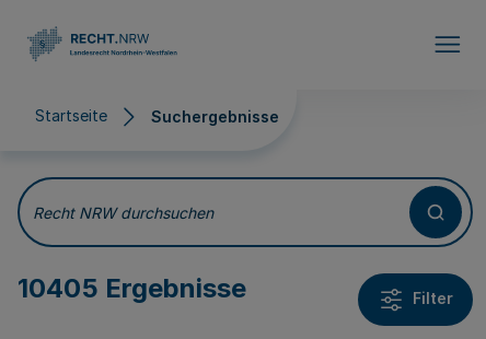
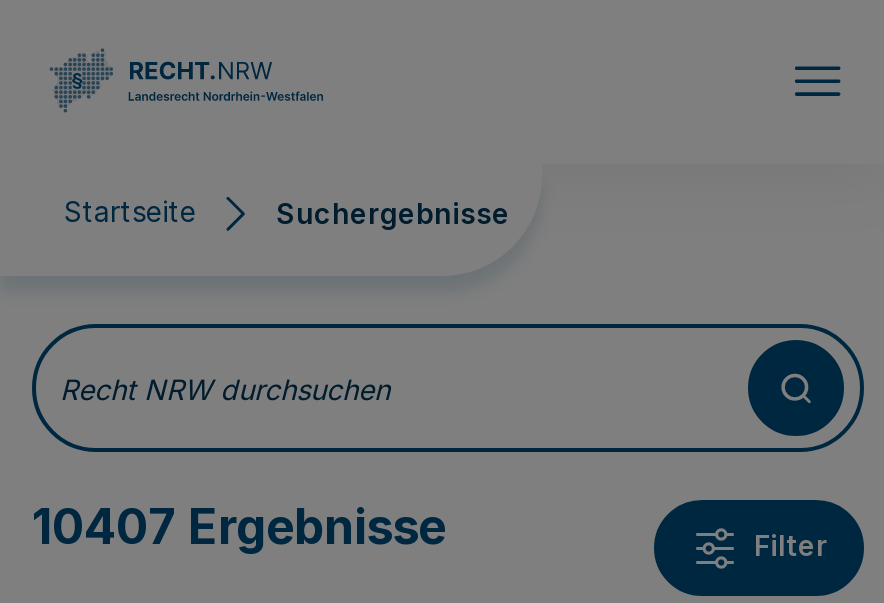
- 10405 Ergebnisse
+ 10407 Ergebnisse
